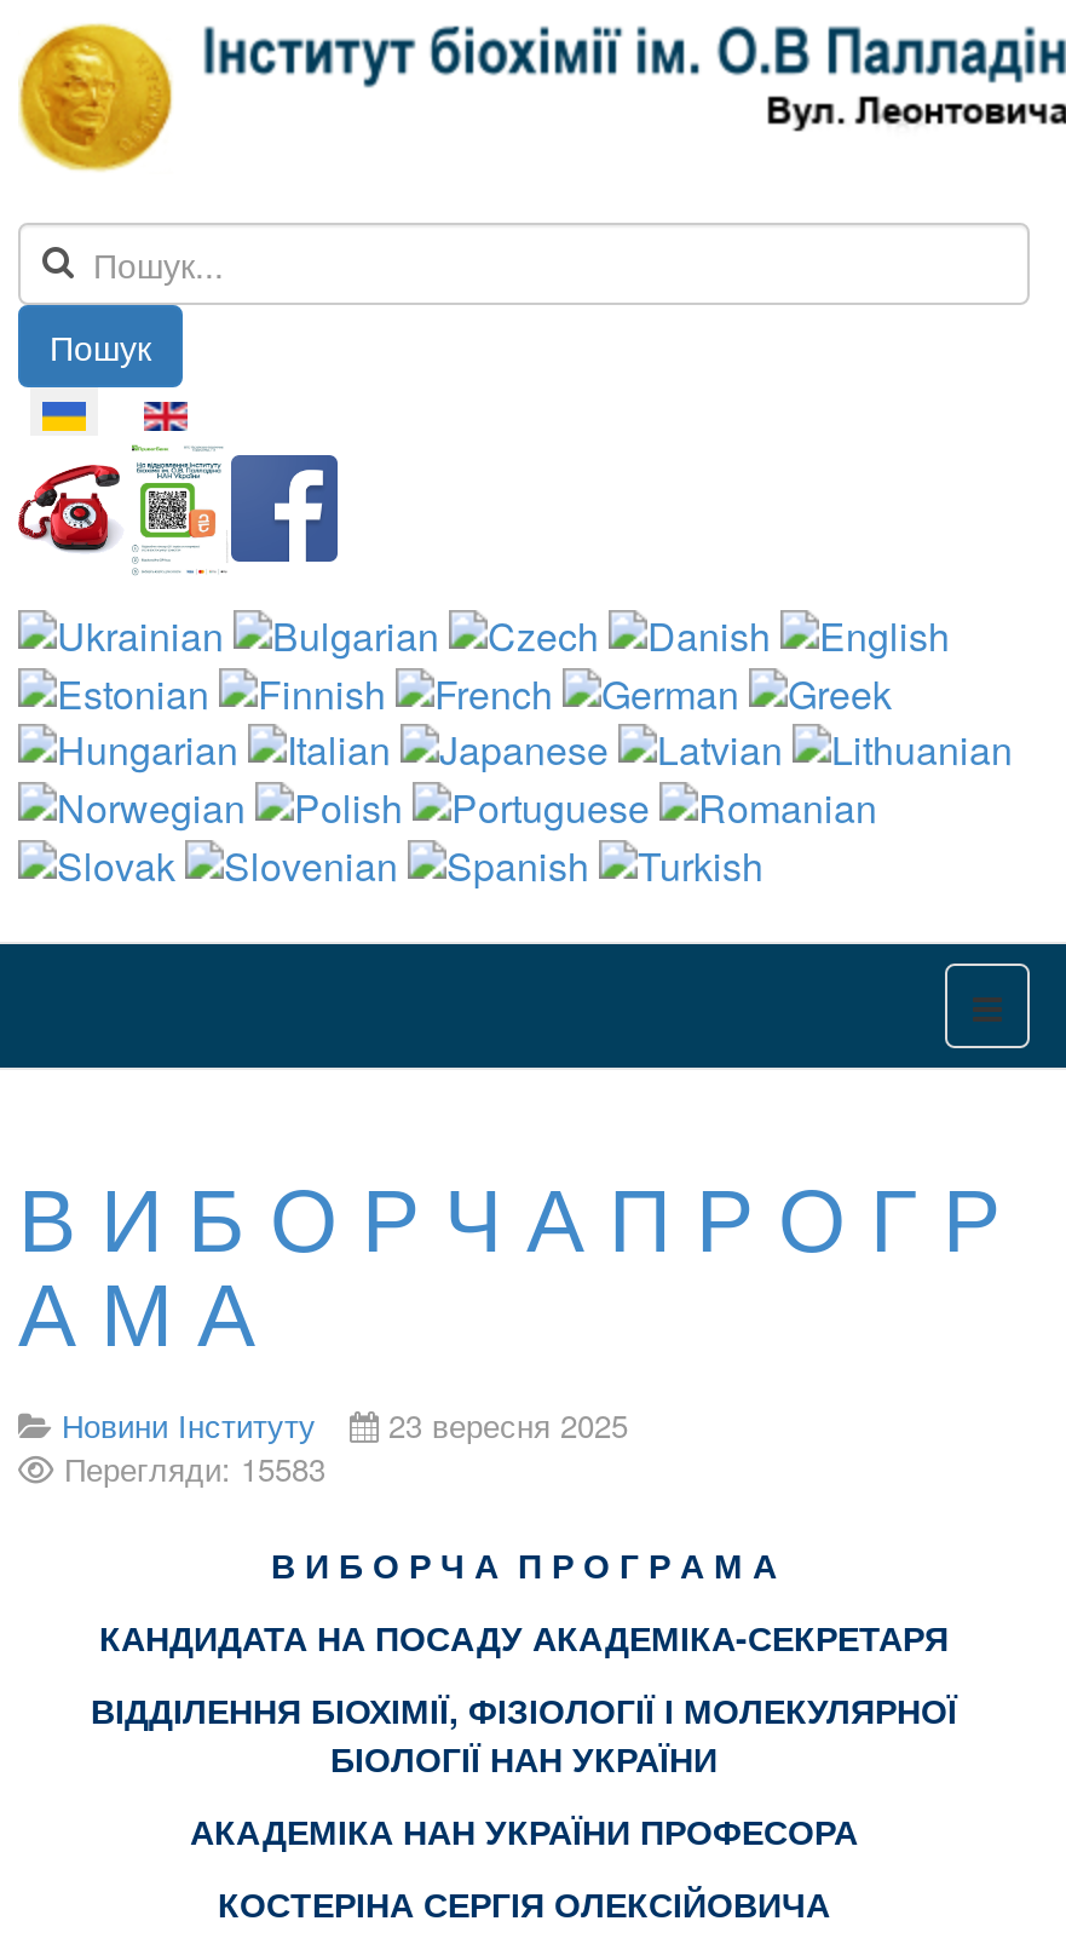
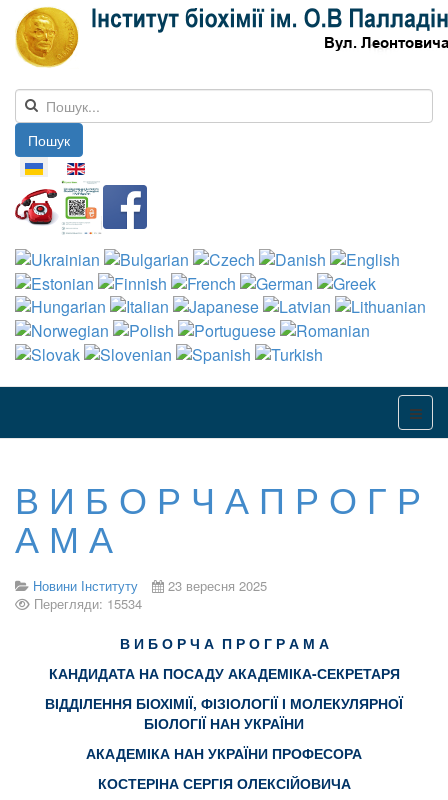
- Перегляди: 15583
+ Перегляди: 15534
